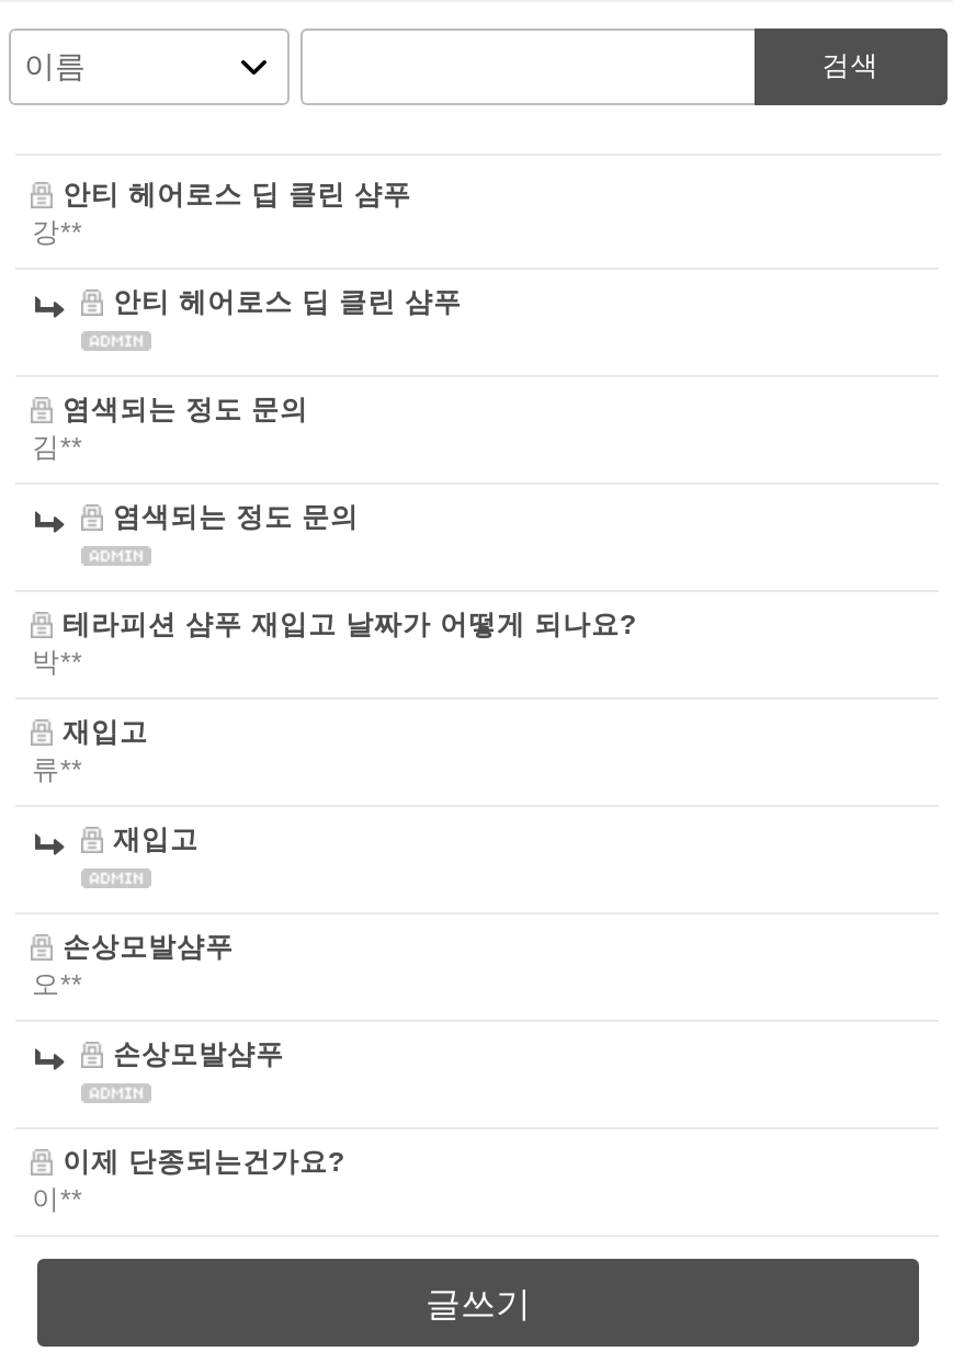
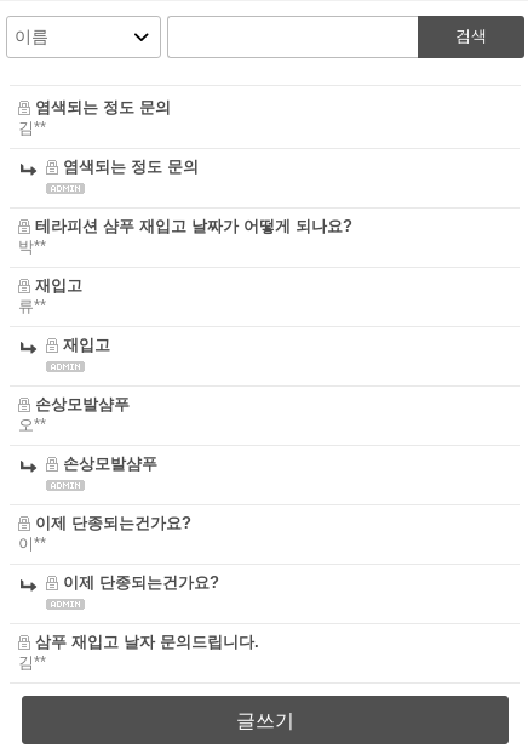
- 안티 헤어로스 딥 클린 샴푸
- 강**
- 안티 헤어로스 딥 클린 샴푸

moved up: 염색되는 정도 문의 | 김** | 염색되는 정도 문의 | ... | 이제 단종되는건가요? | 이**

+ 이제 단종되는건가요?
+ 삼푸 재입고 날자 문의드립니다.
+ 김**
